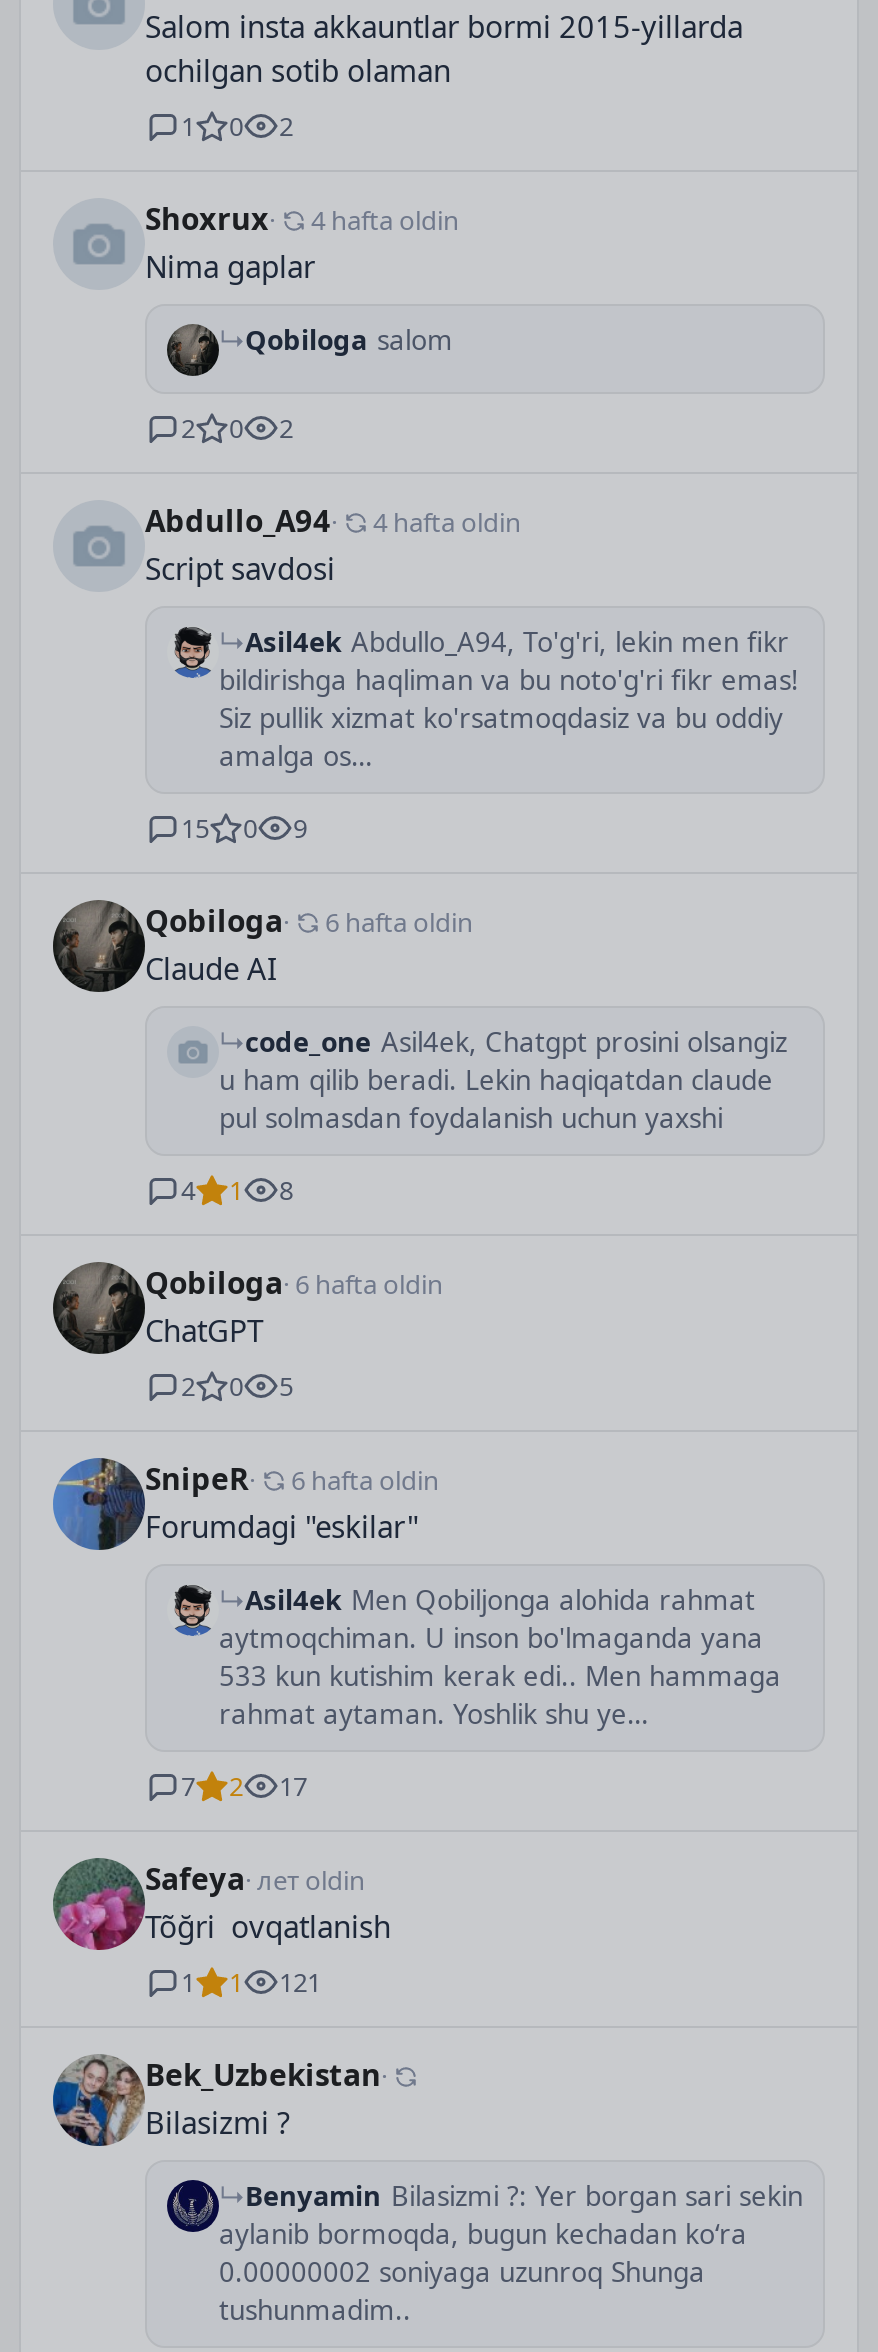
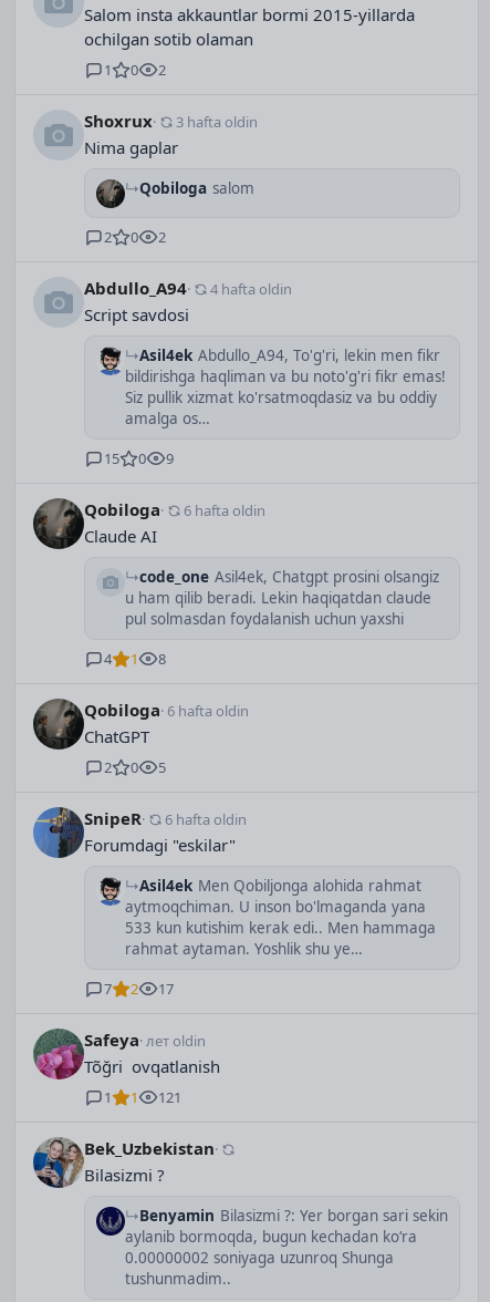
- Shoxrux · 4 hafta oldin
+ Shoxrux · 3 hafta oldin
